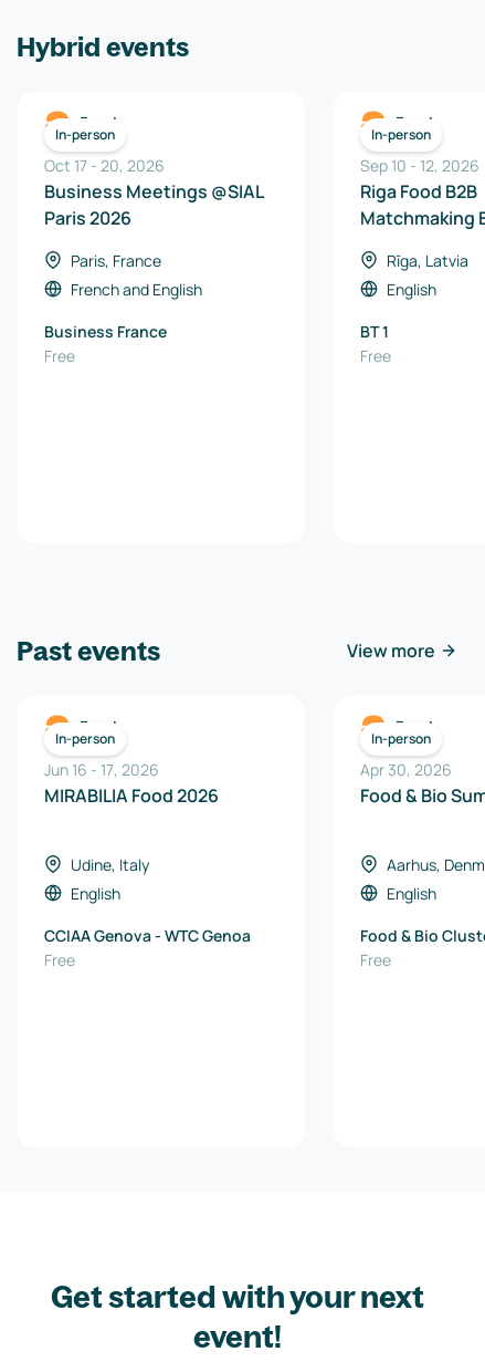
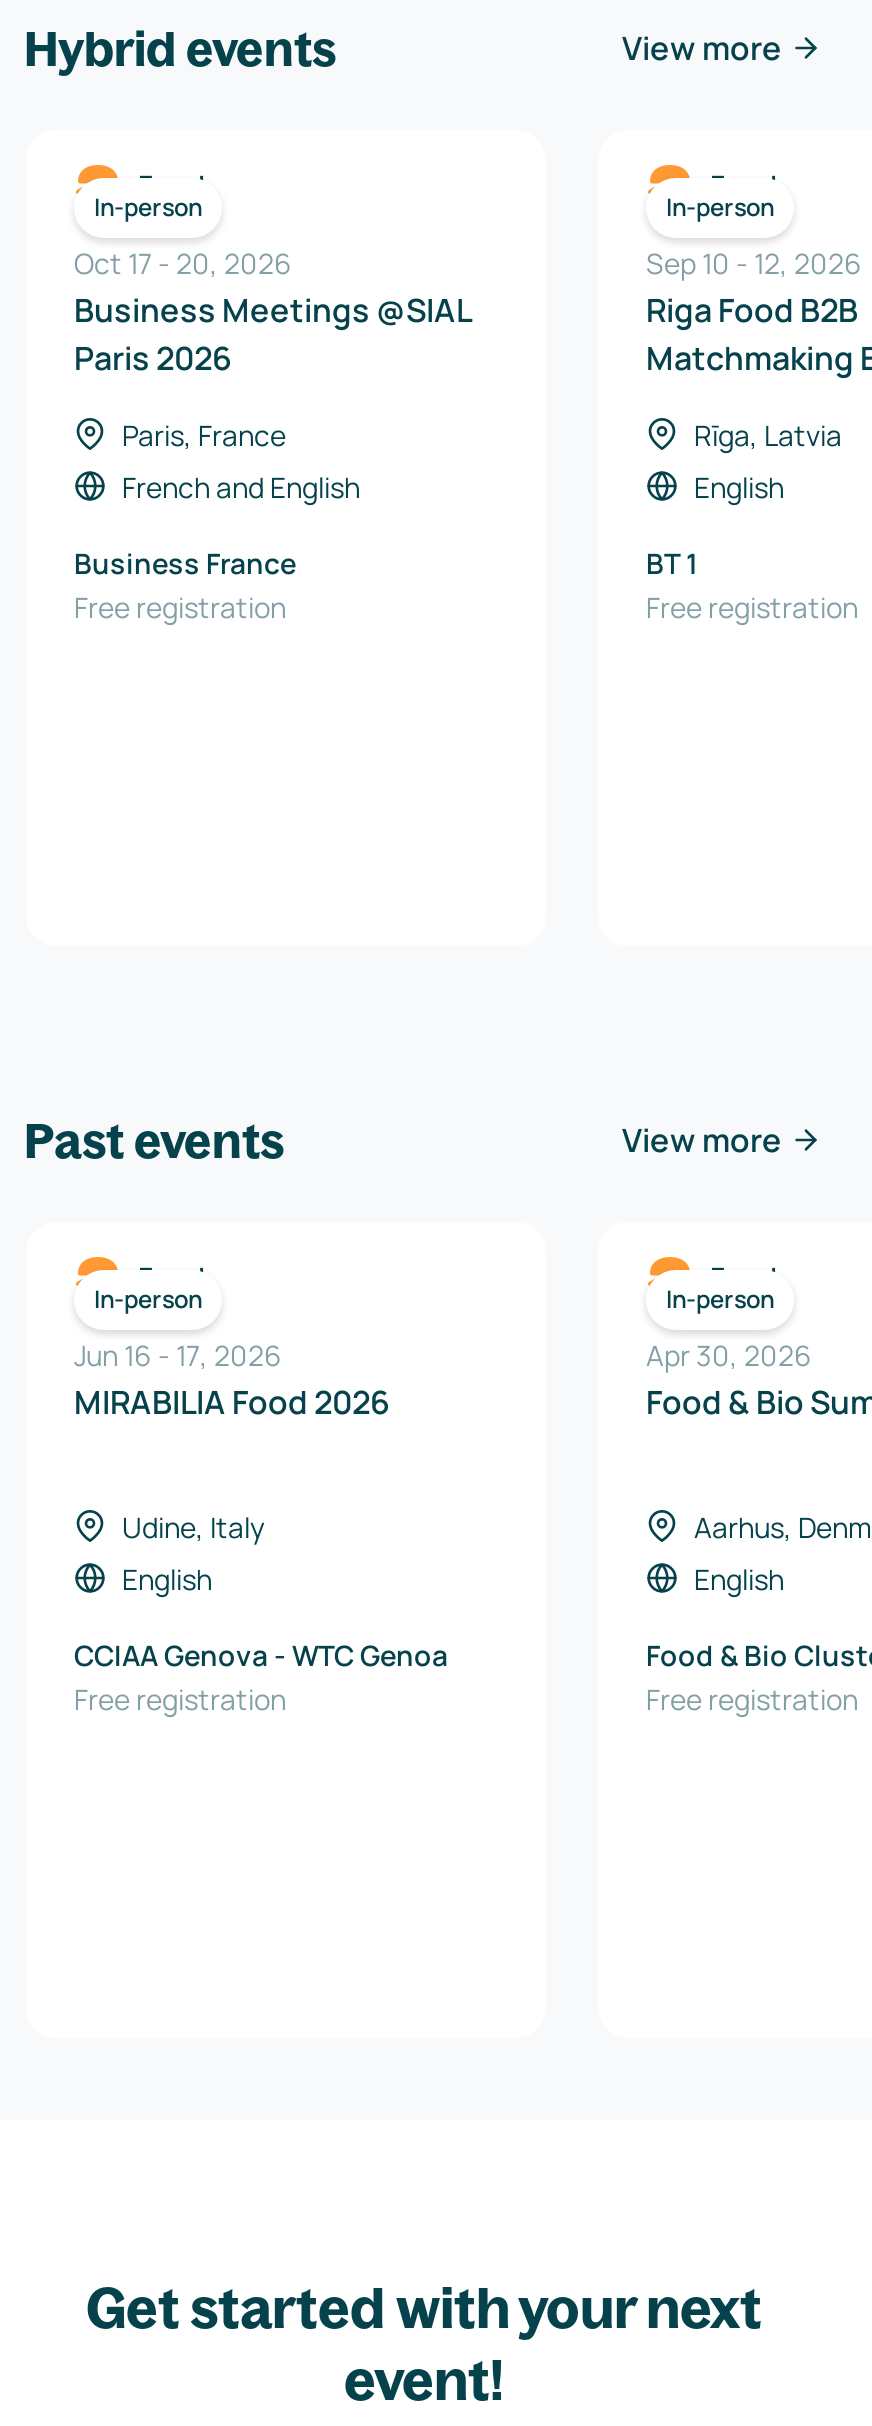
+ View more

- Free
+ Free registration

- Free
+ Free registration

- Free
+ Free registration

- Free
+ Free registration
